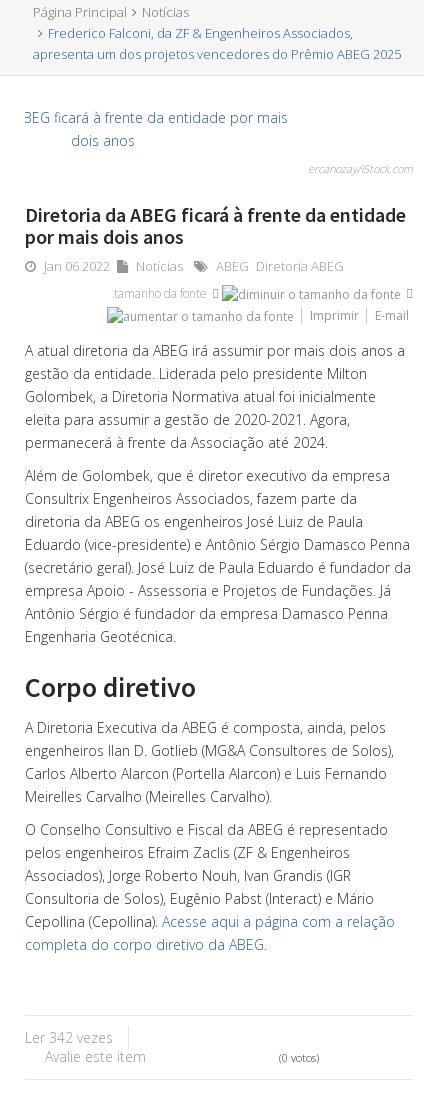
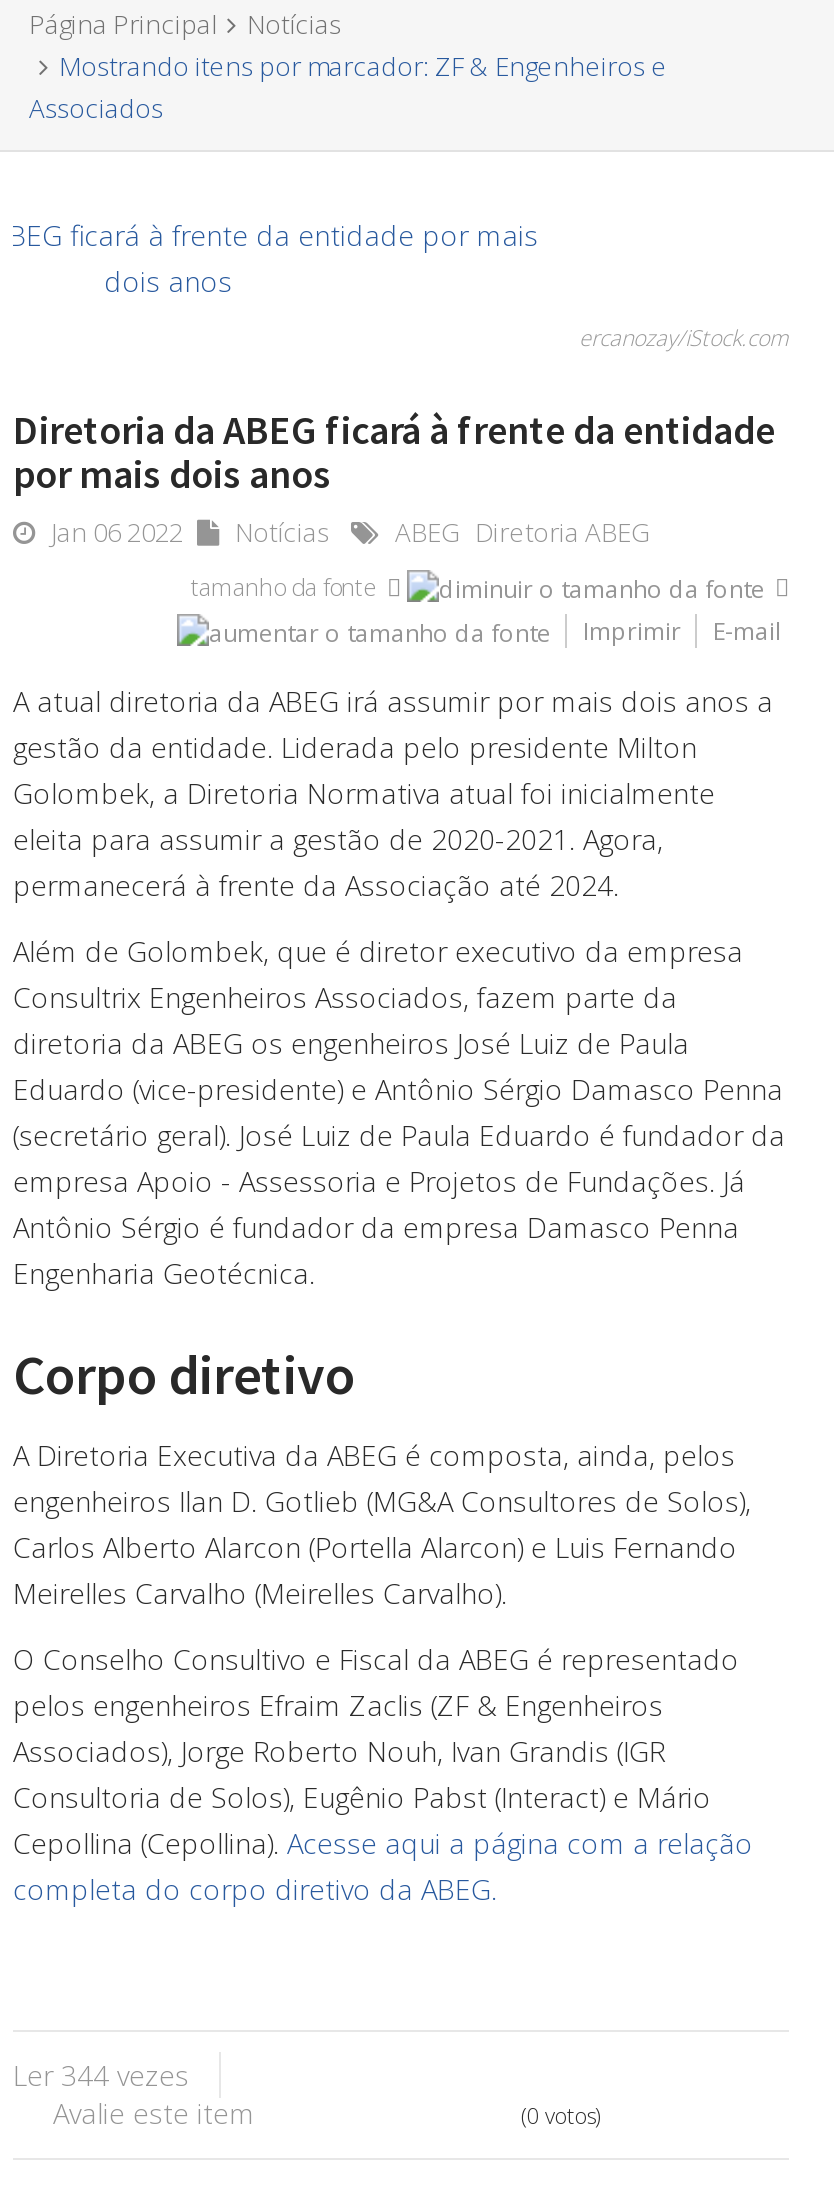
- Frederico Falconi, da ZF & Engenheiros Associados,
- apresenta um dos projetos vencedores do Prêmio ABEG 2025
+ Mostrando itens por marcador: ZF & Engenheiros e
+ Associados

- Ler 342 vezes
+ Ler 344 vezes
